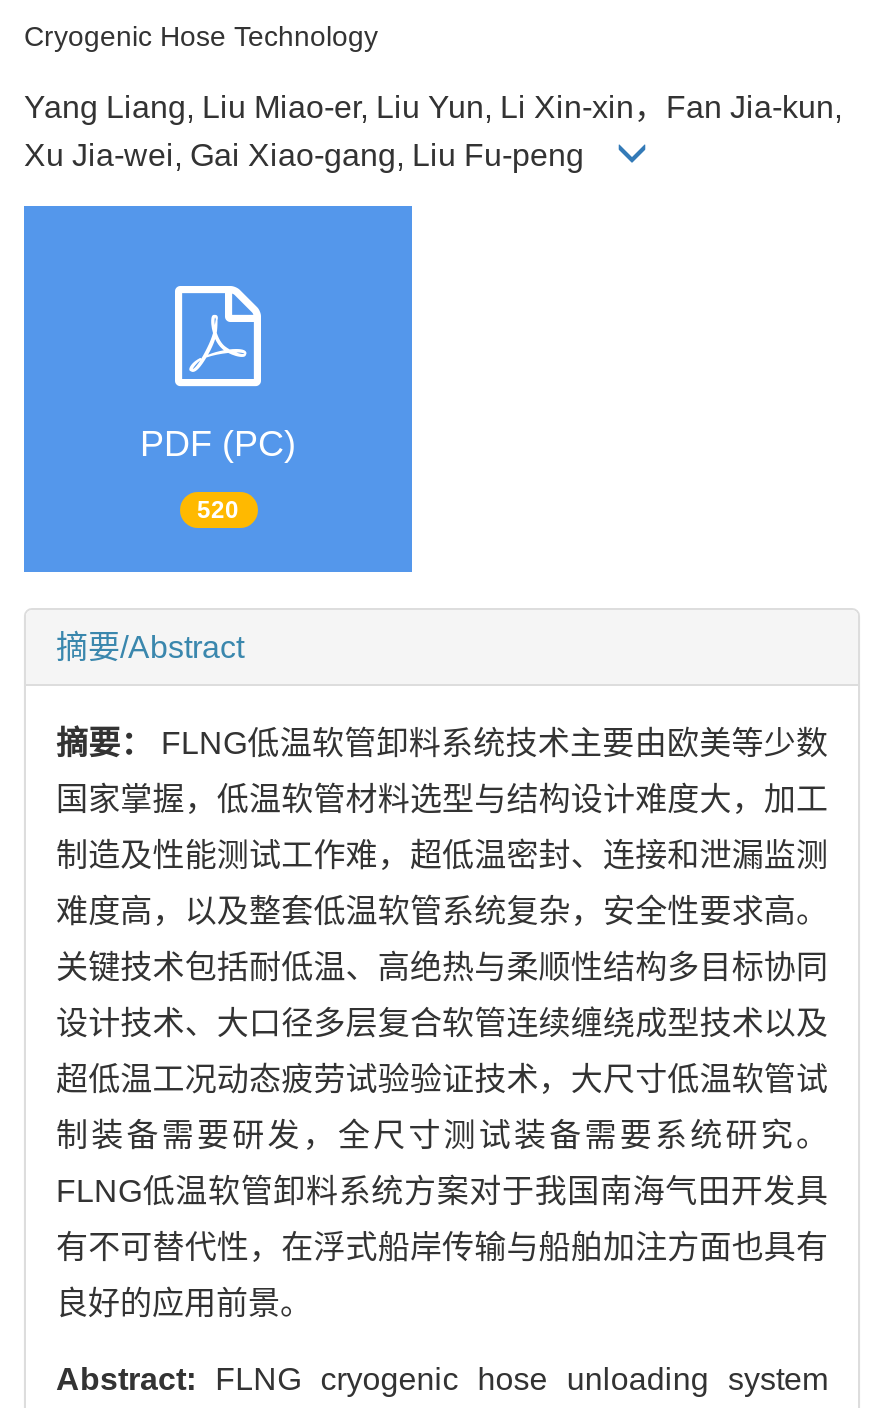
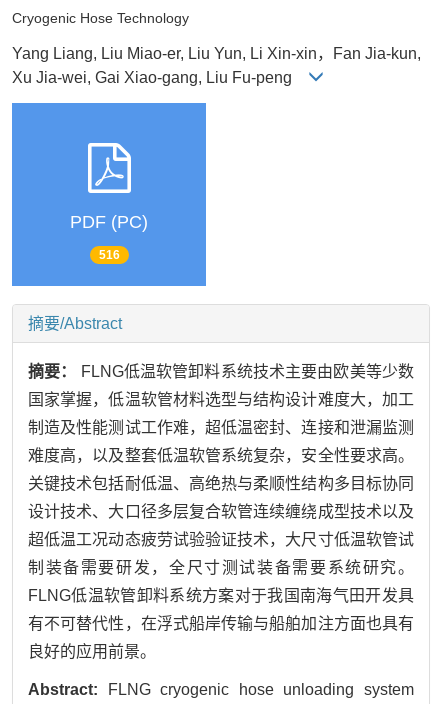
- 520
+ 516
